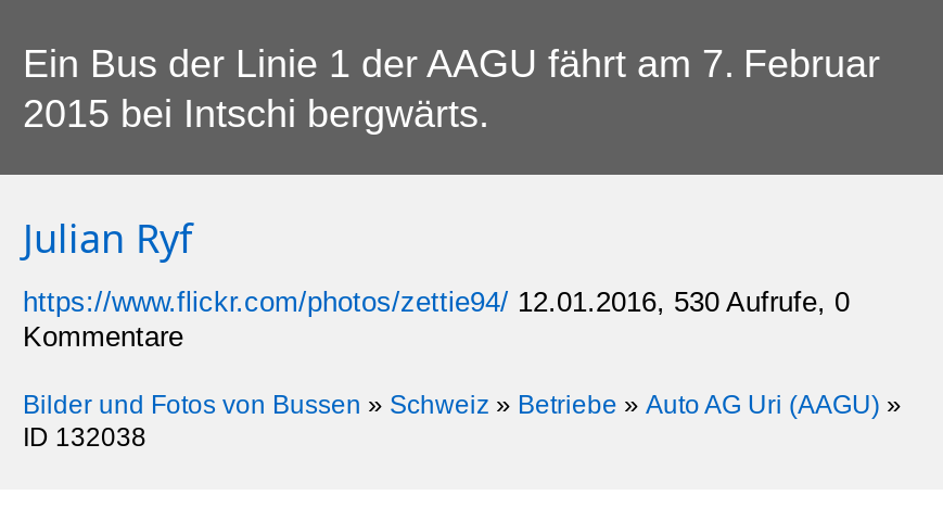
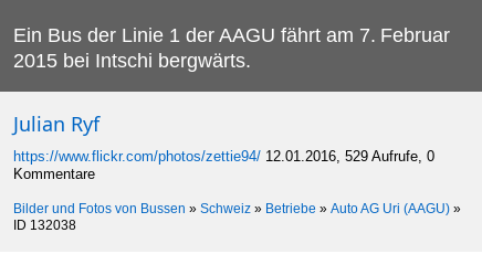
- https://www.flickr.com/photos/zettie94/ 12.01.2016, 530 Aufrufe, 0
+ https://www.flickr.com/photos/zettie94/ 12.01.2016, 529 Aufrufe, 0
